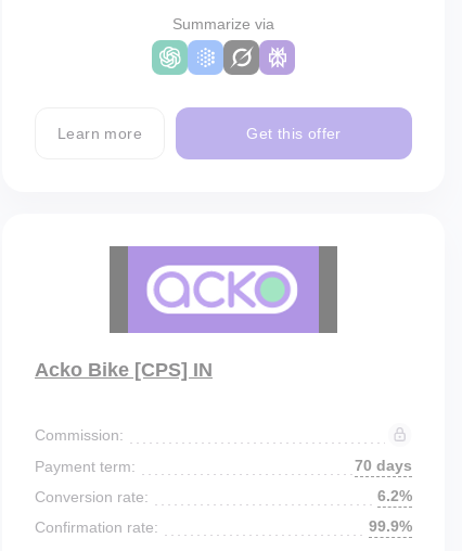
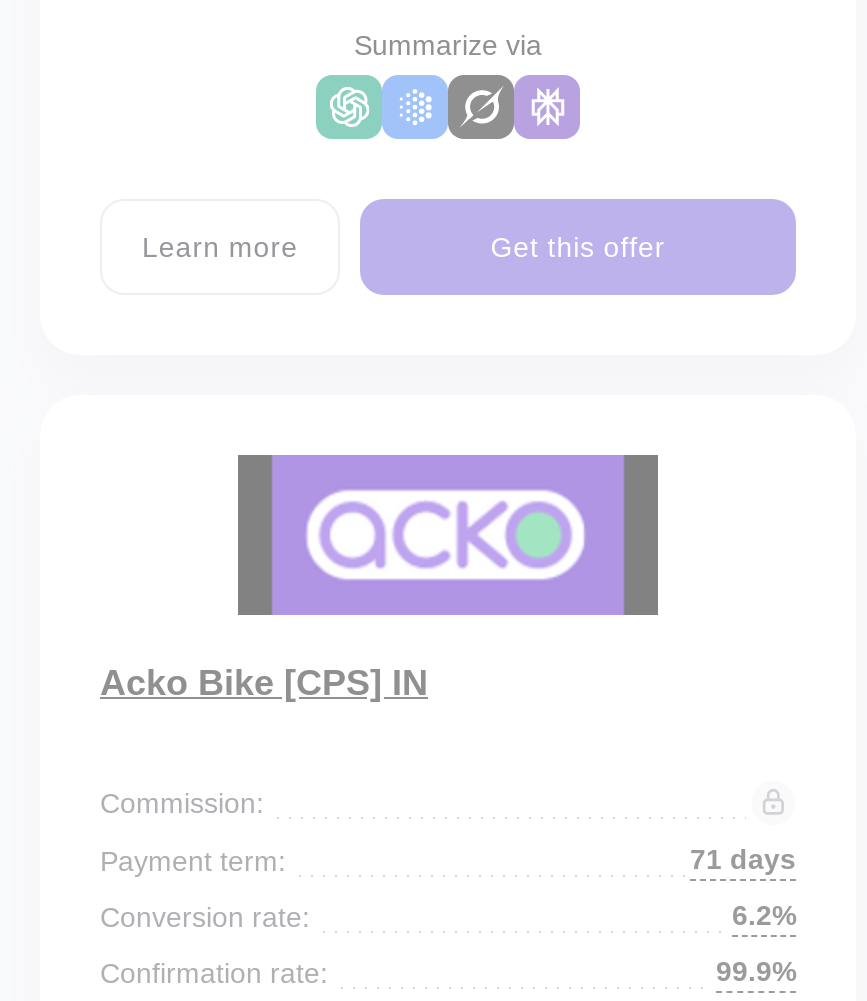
- 70 days
+ 71 days
